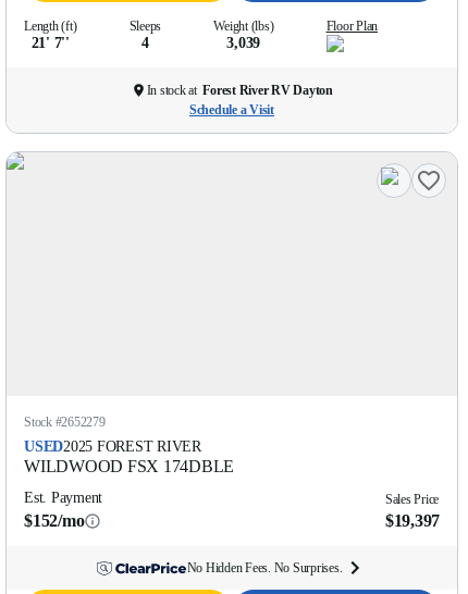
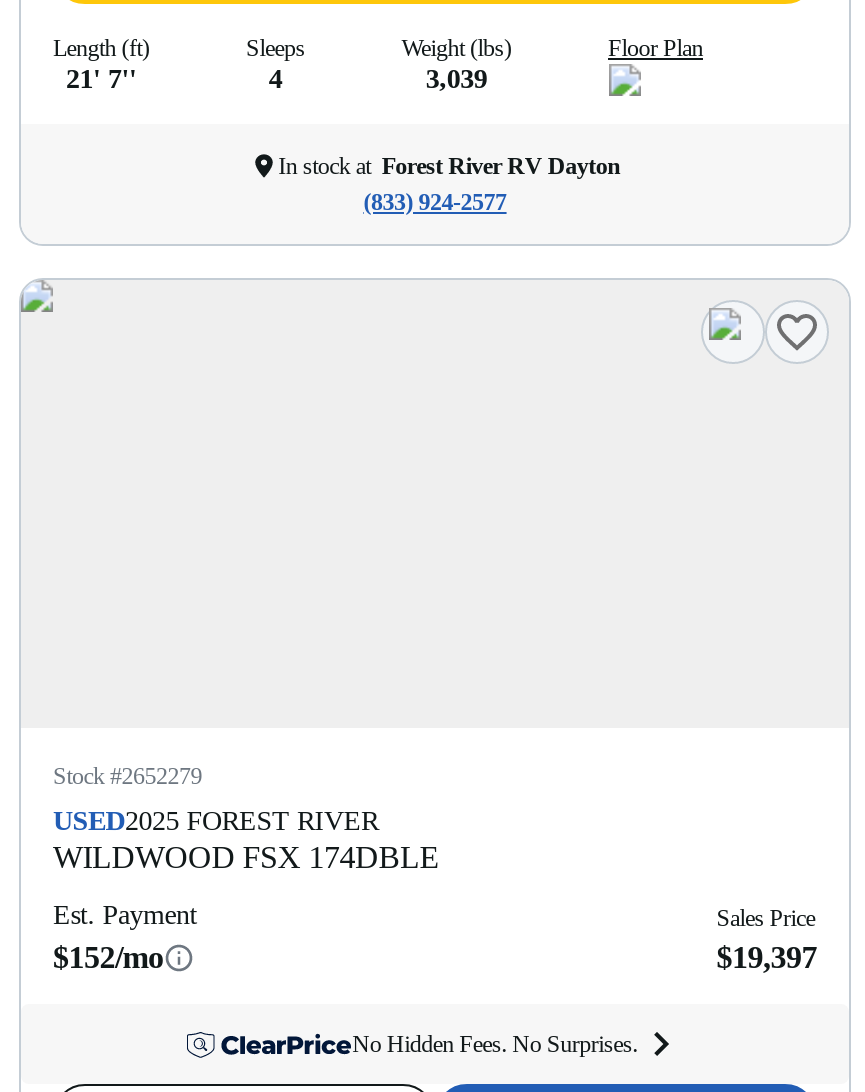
- Schedule a Visit
+ (833) 924-2577
